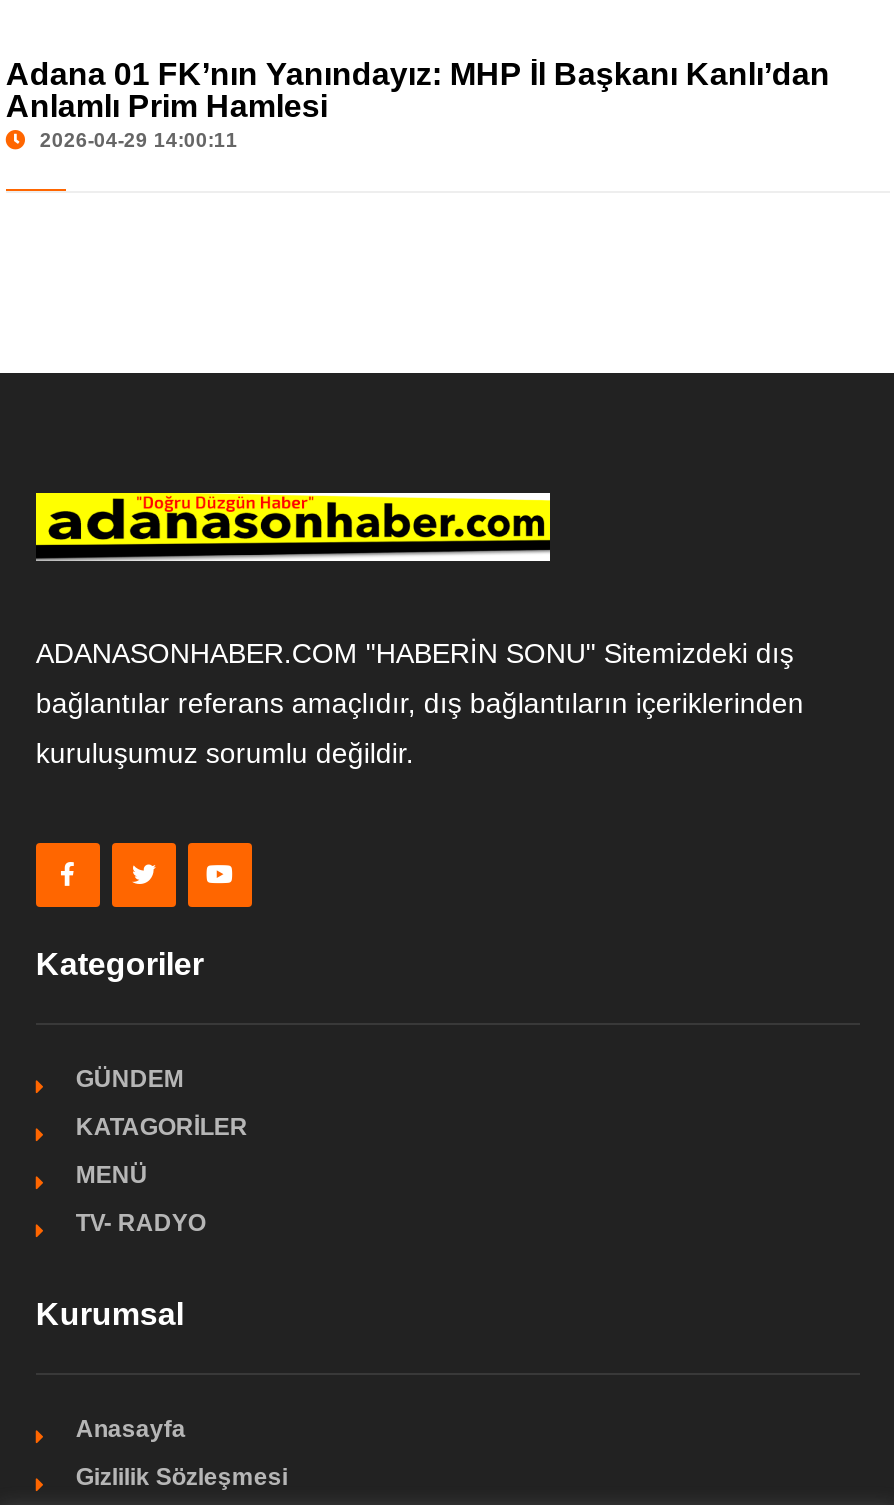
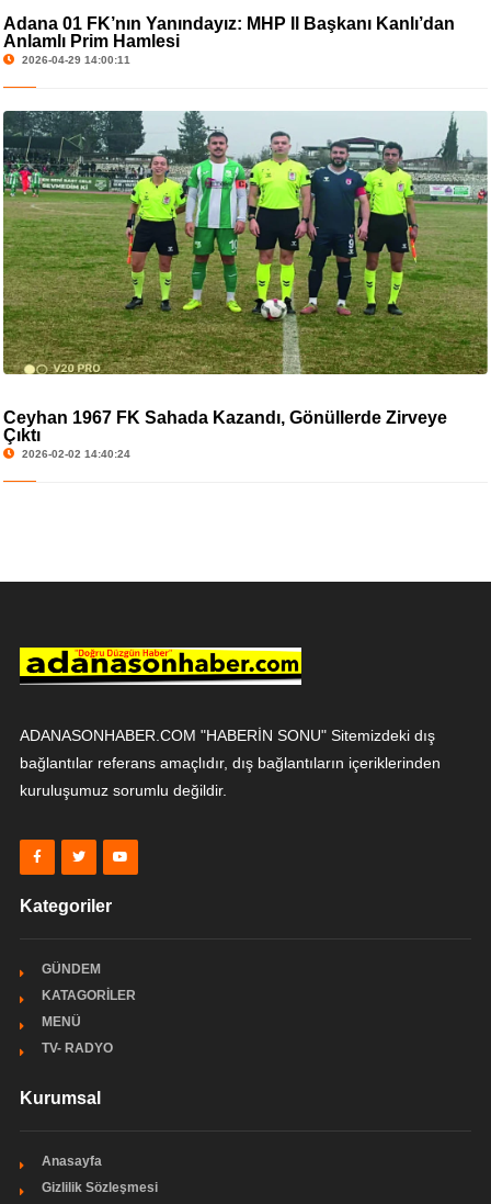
+ [image]
+ Ceyhan 1967 FK Sahada Kazandı, Gönüllerde Zirveye
+ Çıktı
+ 2026-02-02 14:40:24
